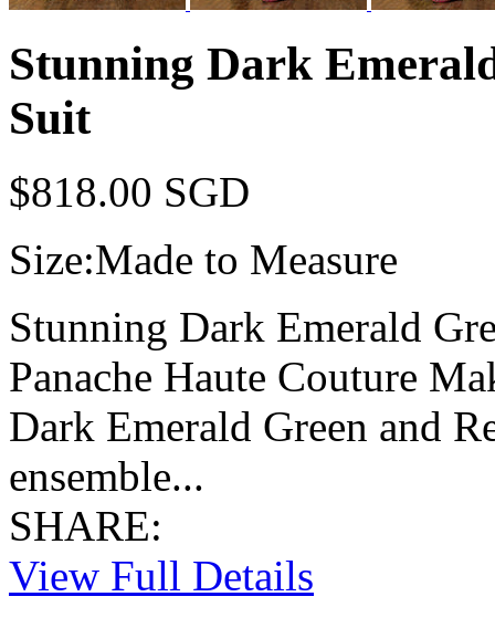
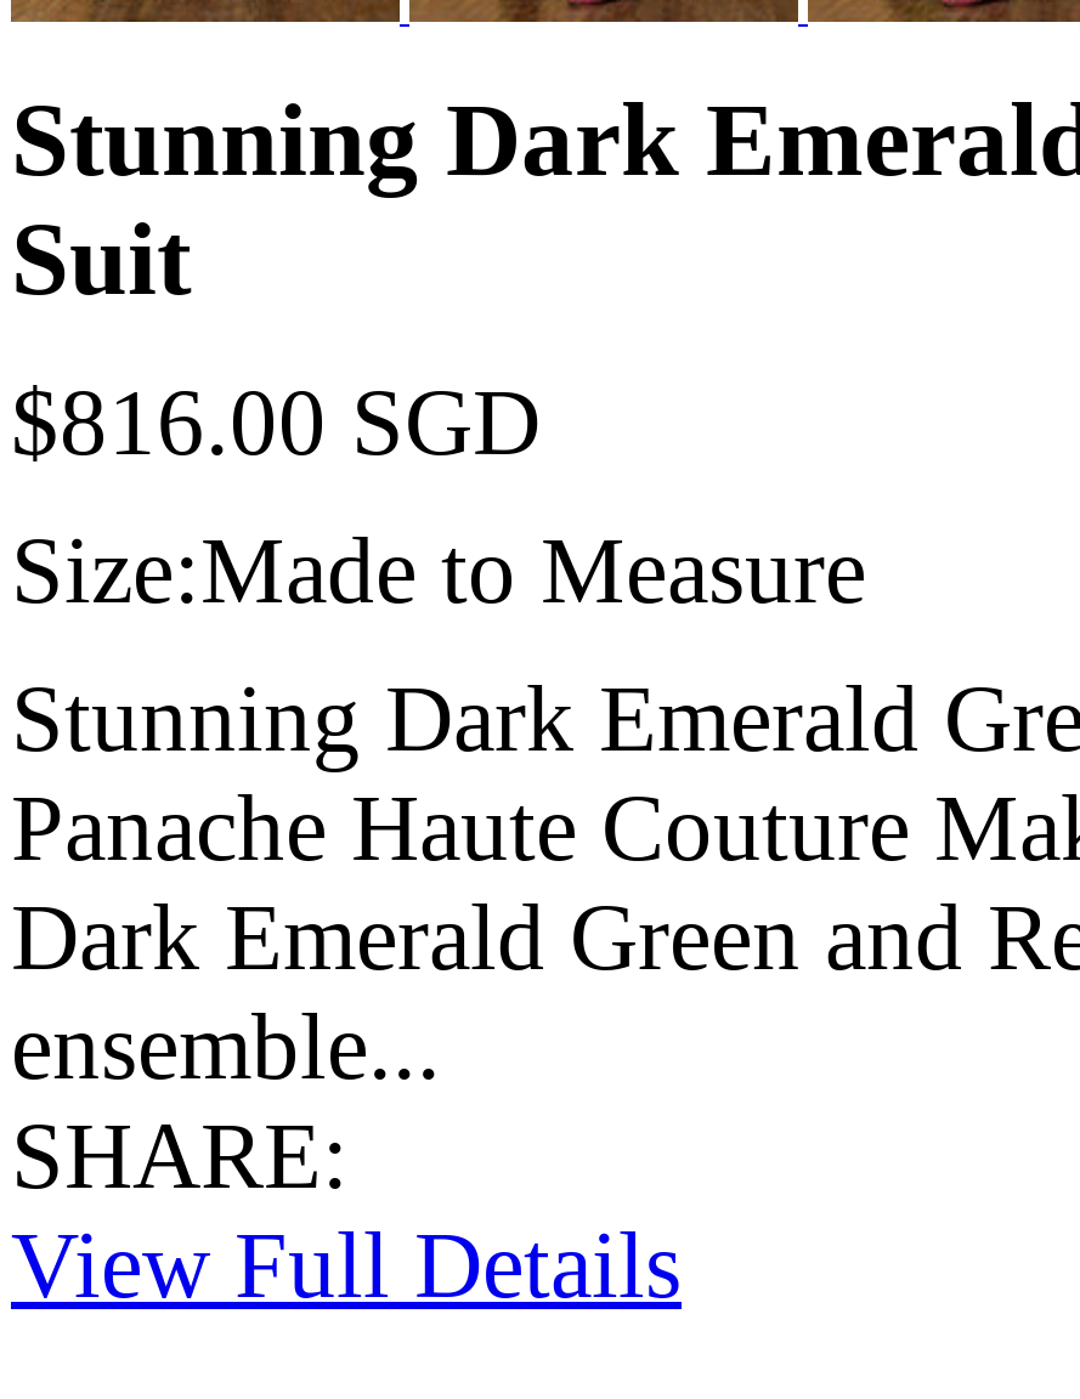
- $818.00 SGD
+ $816.00 SGD
